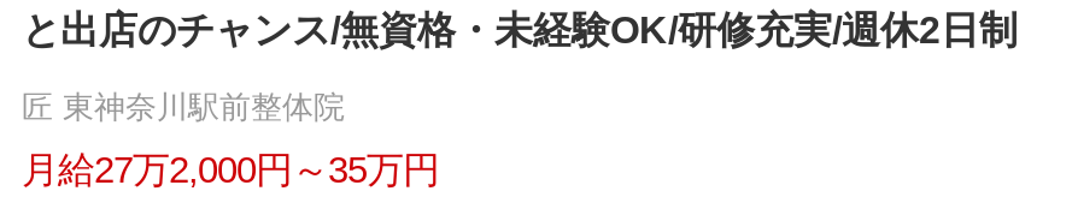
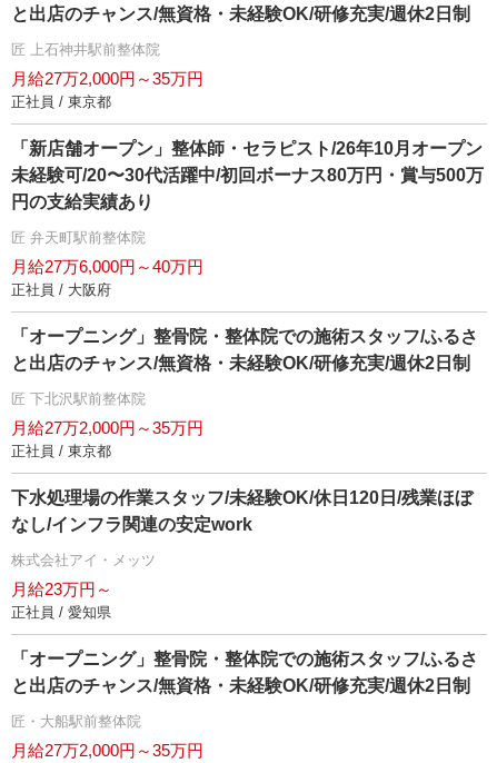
- 匠 東神奈川駅前整体院
+ 匠 上石神井駅前整体院
+ 月給27万2,000円～35万円
+ 正社員 / 東京都
+ 「新店舗オープン」整体師・セラピスト/26年10月オープン
+ 未経験可/20〜30代活躍中/初回ボーナス80万円・賞与500万
+ 円の支給実績あり
+ 匠 弁天町駅前整体院
+ 月給27万6,000円～40万円
+ 正社員 / 大阪府
+ 「オープニング」整骨院・整体院での施術スタッフ/ふるさ
+ と出店のチャンス/無資格・未経験OK/研修充実/週休2日制
+ 匠 下北沢駅前整体院
+ 月給27万2,000円～35万円
+ 正社員 / 東京都
+ 下水処理場の作業スタッフ/未経験OK/休日120日/残業ほぼ
+ なし/インフラ関連の安定work
+ 株式会社アイ・メッツ
+ 月給23万円～
+ 正社員 / 愛知県
+ 「オープニング」整骨院・整体院での施術スタッフ/ふるさ
+ と出店のチャンス/無資格・未経験OK/研修充実/週休2日制
+ 匠・大船駅前整体院
